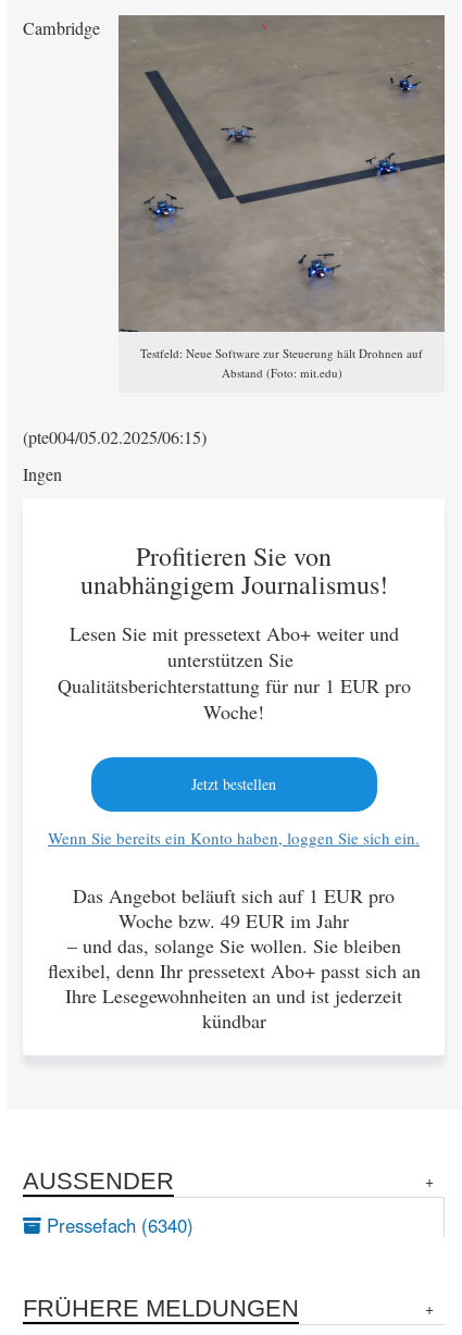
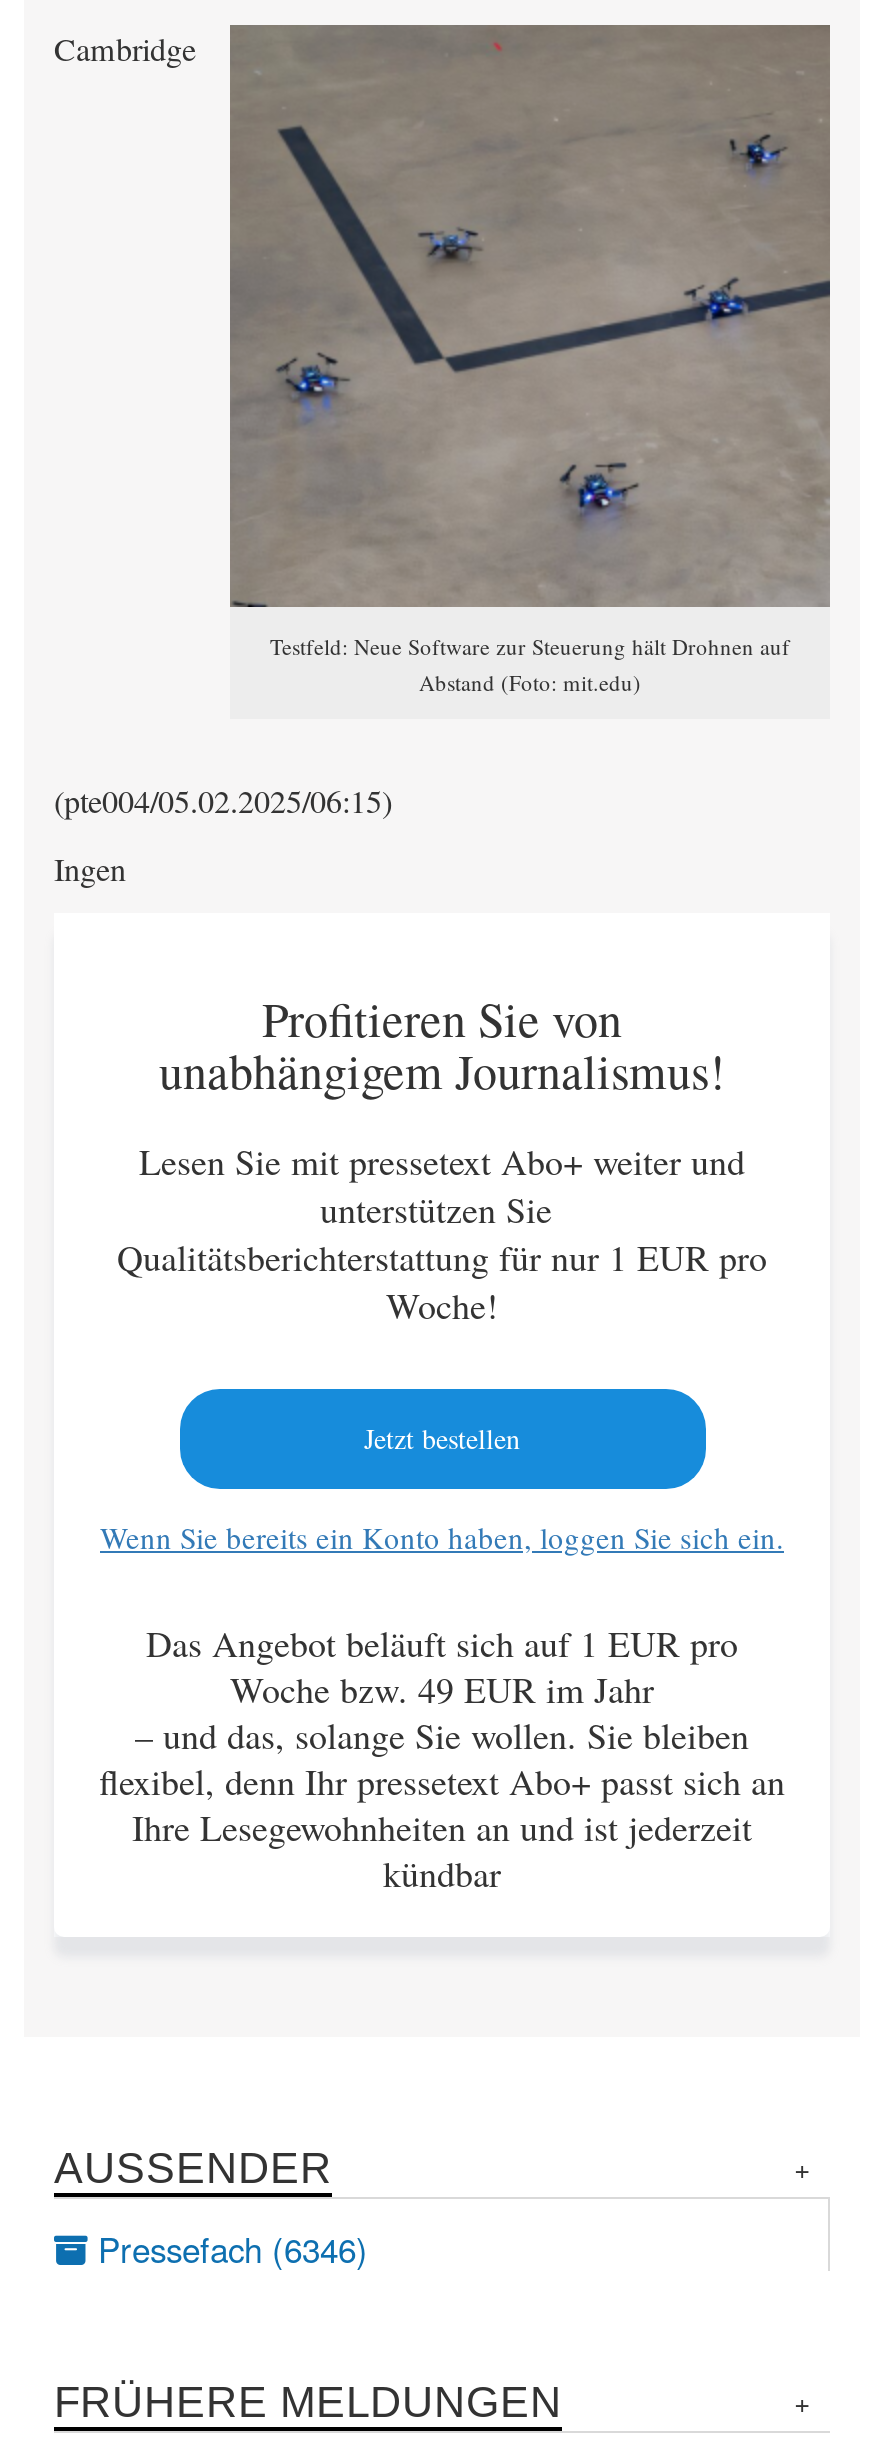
- Pressefach (6340)
+ Pressefach (6346)
